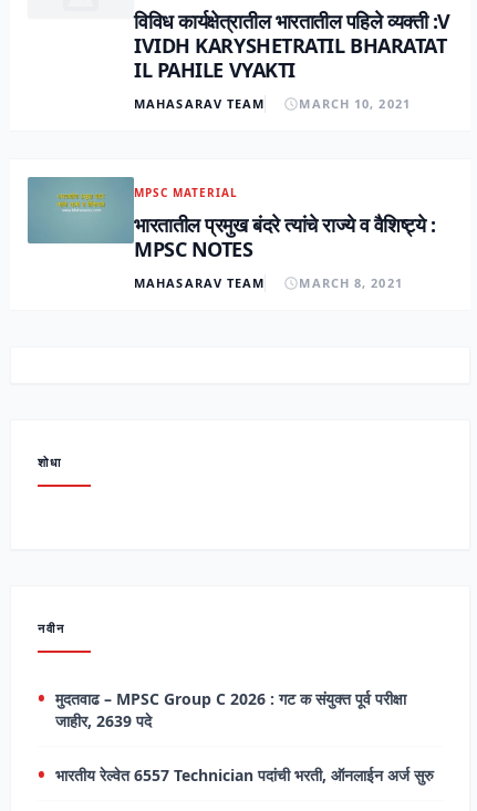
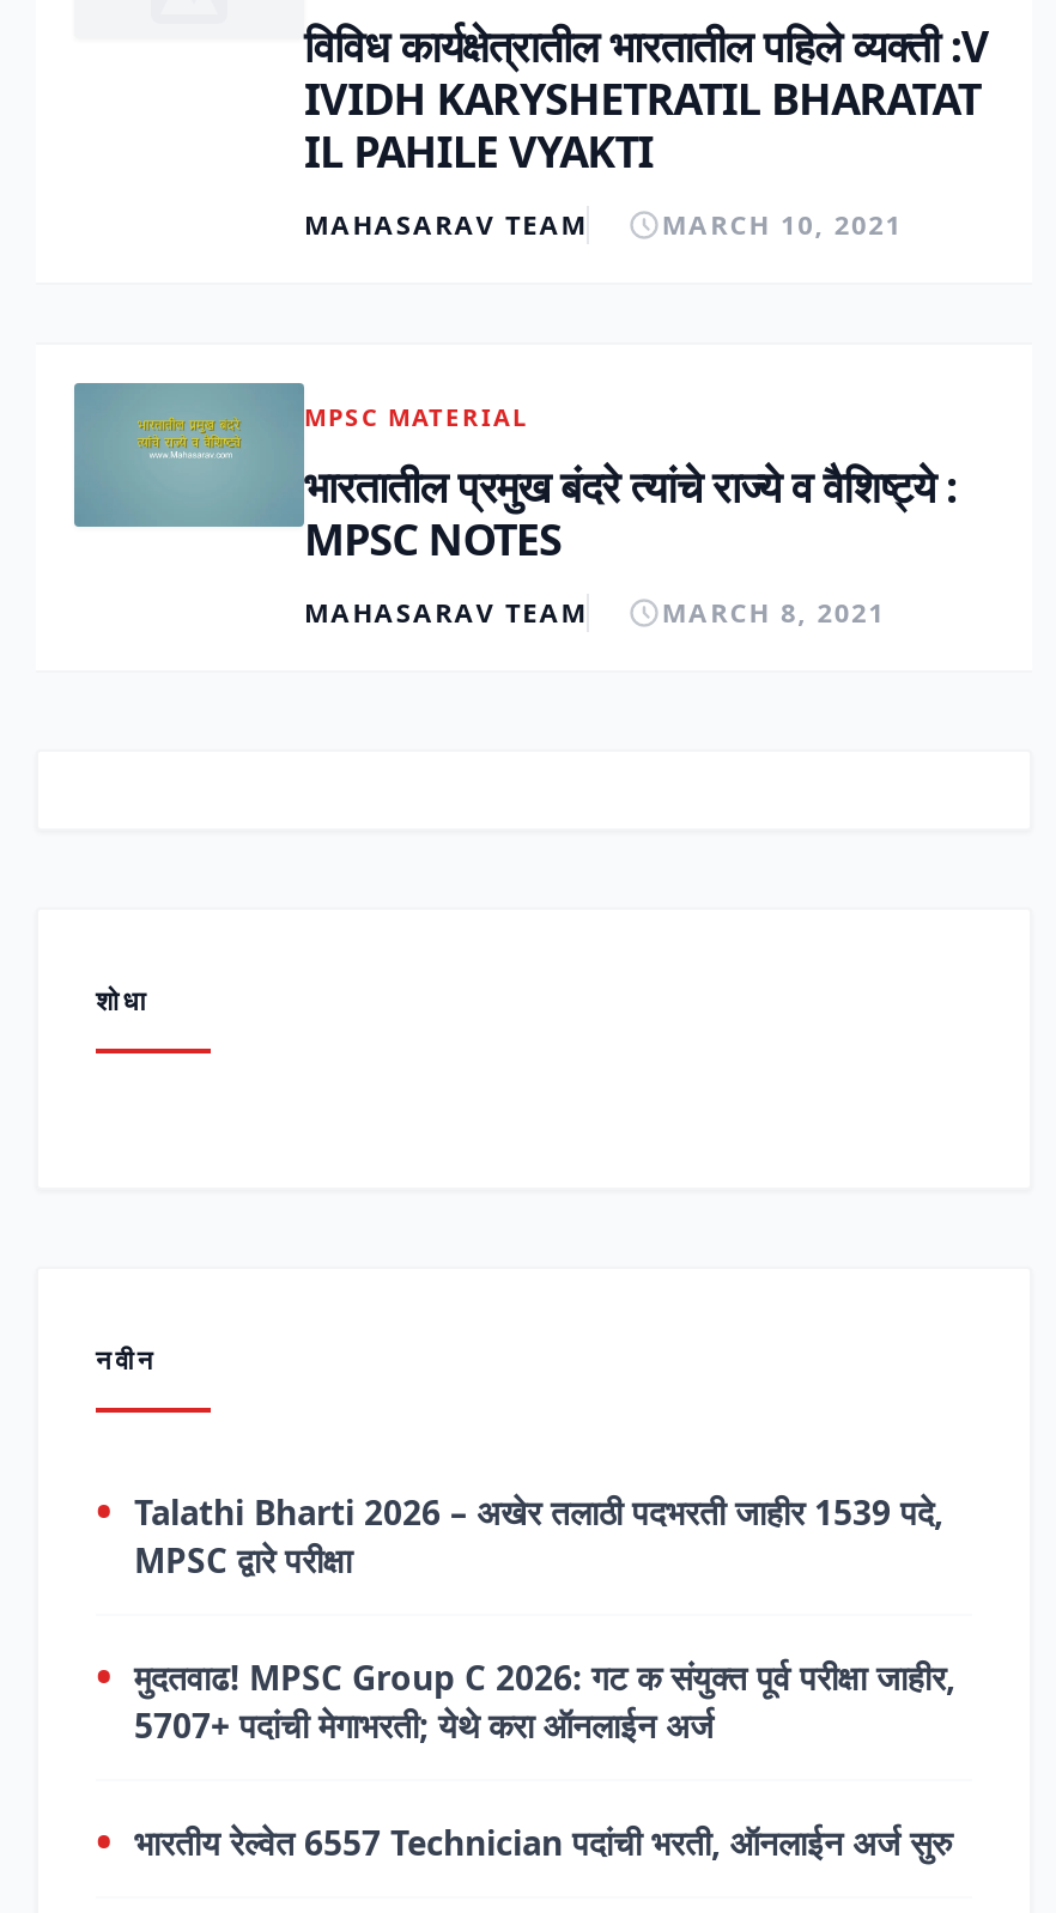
- मुदतवाढ – MPSC Group C 2026 : गट क संयुक्त पूर्व परीक्षा
- जाहीर, 2639 पदे
+ Talathi Bharti 2026 – अखेर तलाठी पदभरती जाहीर 1539 पदे,
+ MPSC द्वारे परीक्षा
+ मुदतवाढ! MPSC Group C 2026: गट क संयुक्त पूर्व परीक्षा जाहीर,
+ 5707+ पदांची मेगाभरती; येथे करा ऑनलाईन अर्ज
